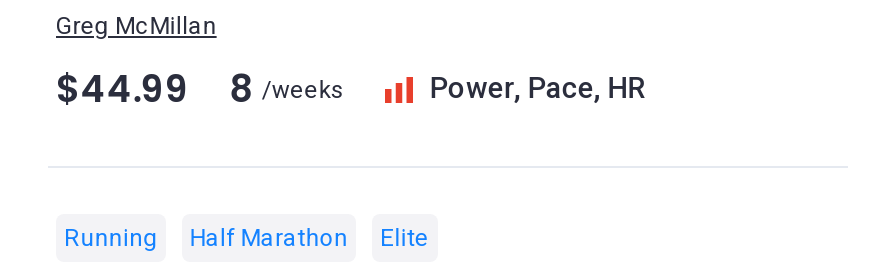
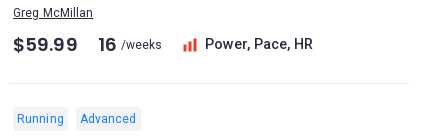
- $44.99
+ $59.99

- 8 /weeks
+ 16 /weeks

- Half Marathon
- Elite
+ Advanced
